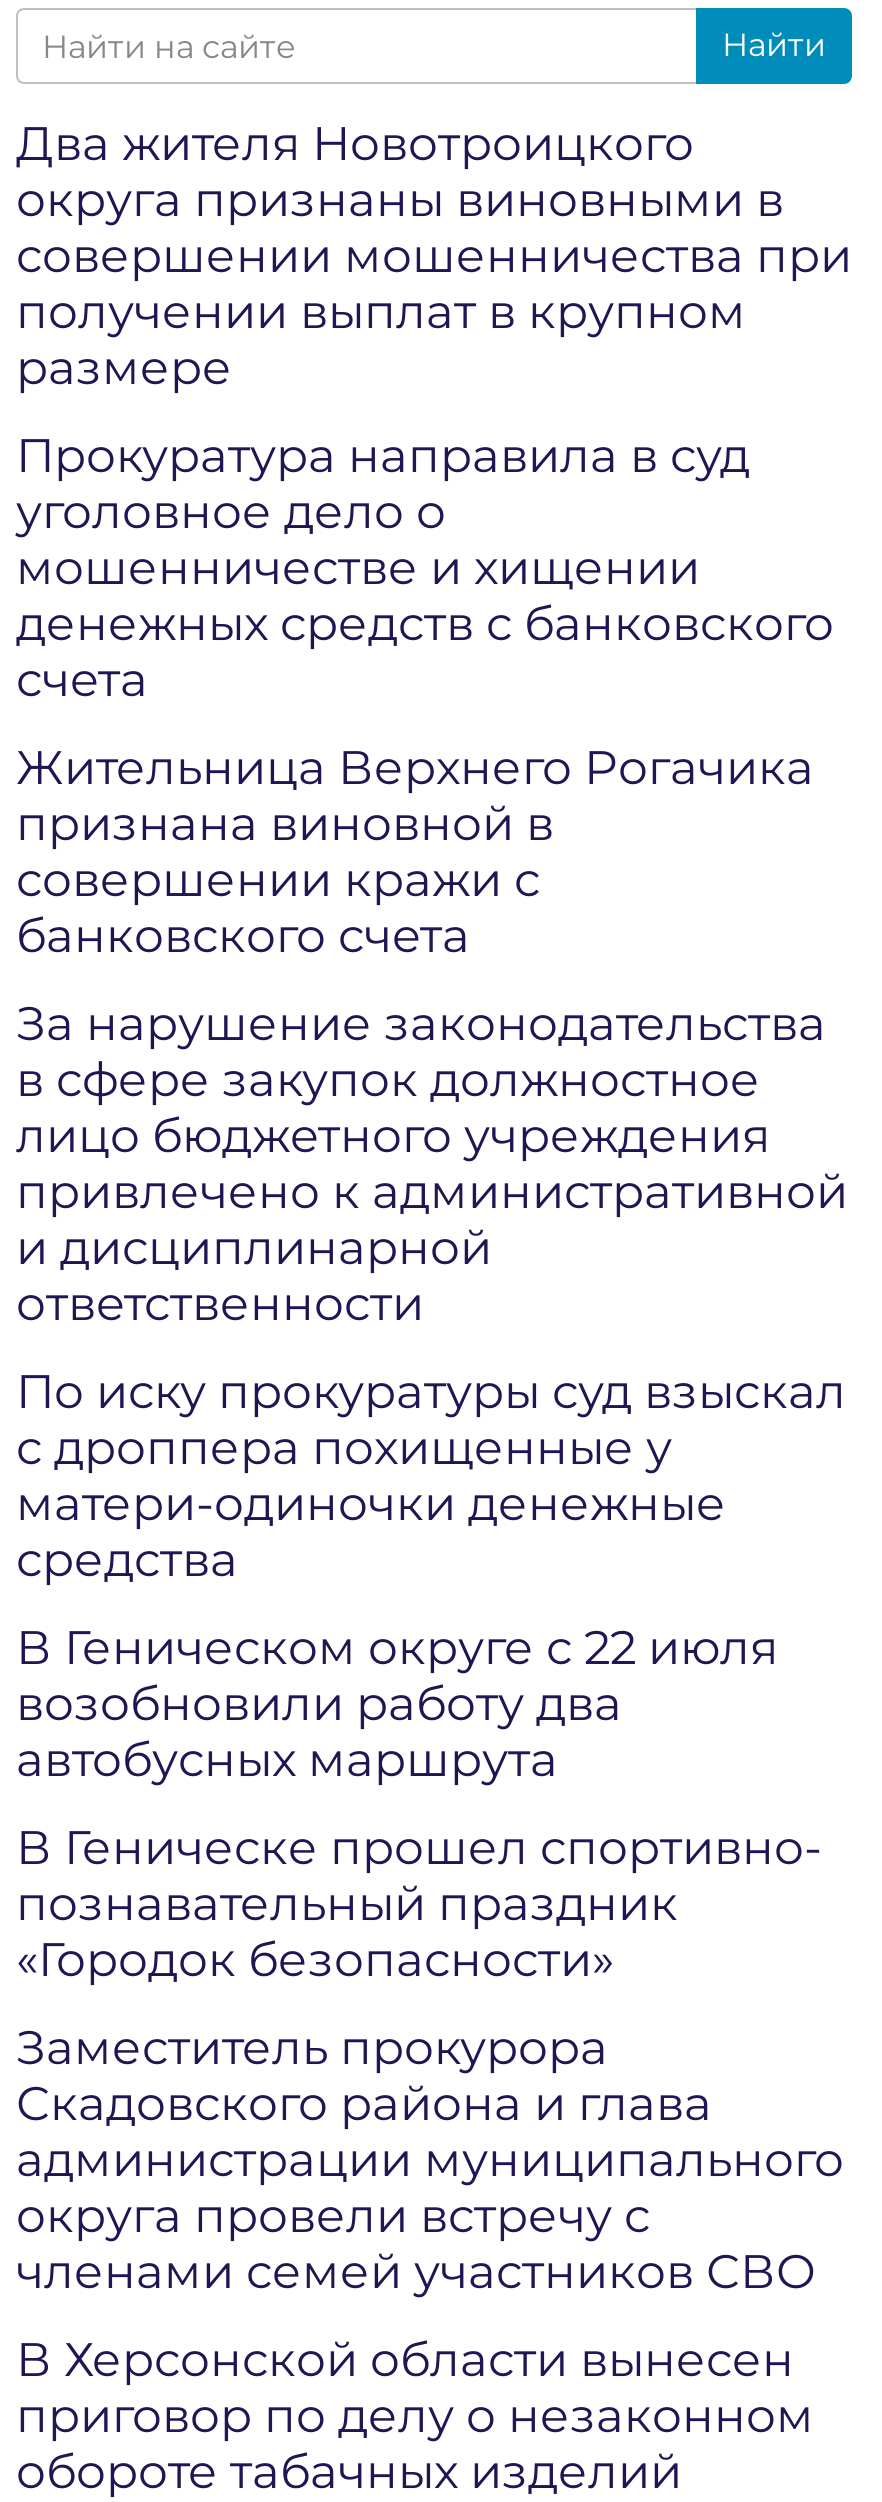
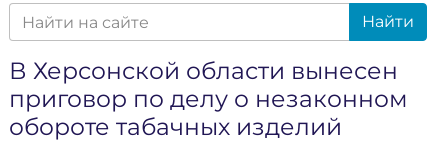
- Два жителя Новотроицкого
- округа признаны виновными в
- совершении мошенничества при
- получении выплат в крупном
- размере
- Прокуратура направила в суд
- уголовное дело о
- мошенничестве и хищении
- денежных средств с банковского
- счета
- Жительница Верхнего Рогачика
- признана виновной в
- совершении кражи с
- банковского счета
- За нарушение законодательства
- в сфере закупок должностное
- лицо бюджетного учреждения
- привлечено к административной
- и дисциплинарной
- ответственности
- По иску прокуратуры суд взыскал
- с дроппера похищенные у
- матери-одиночки денежные
- средства
- В Геническом округе с 22 июля
- возобновили работу два
- автобусных маршрута
- В Геническе прошел спортивно-
- познавательный праздник
- «Городок безопасности»
- Заместитель прокурора
- Скадовского района и глава
- администрации муниципального
- округа провели встречу с
- членами семей участников СВО
